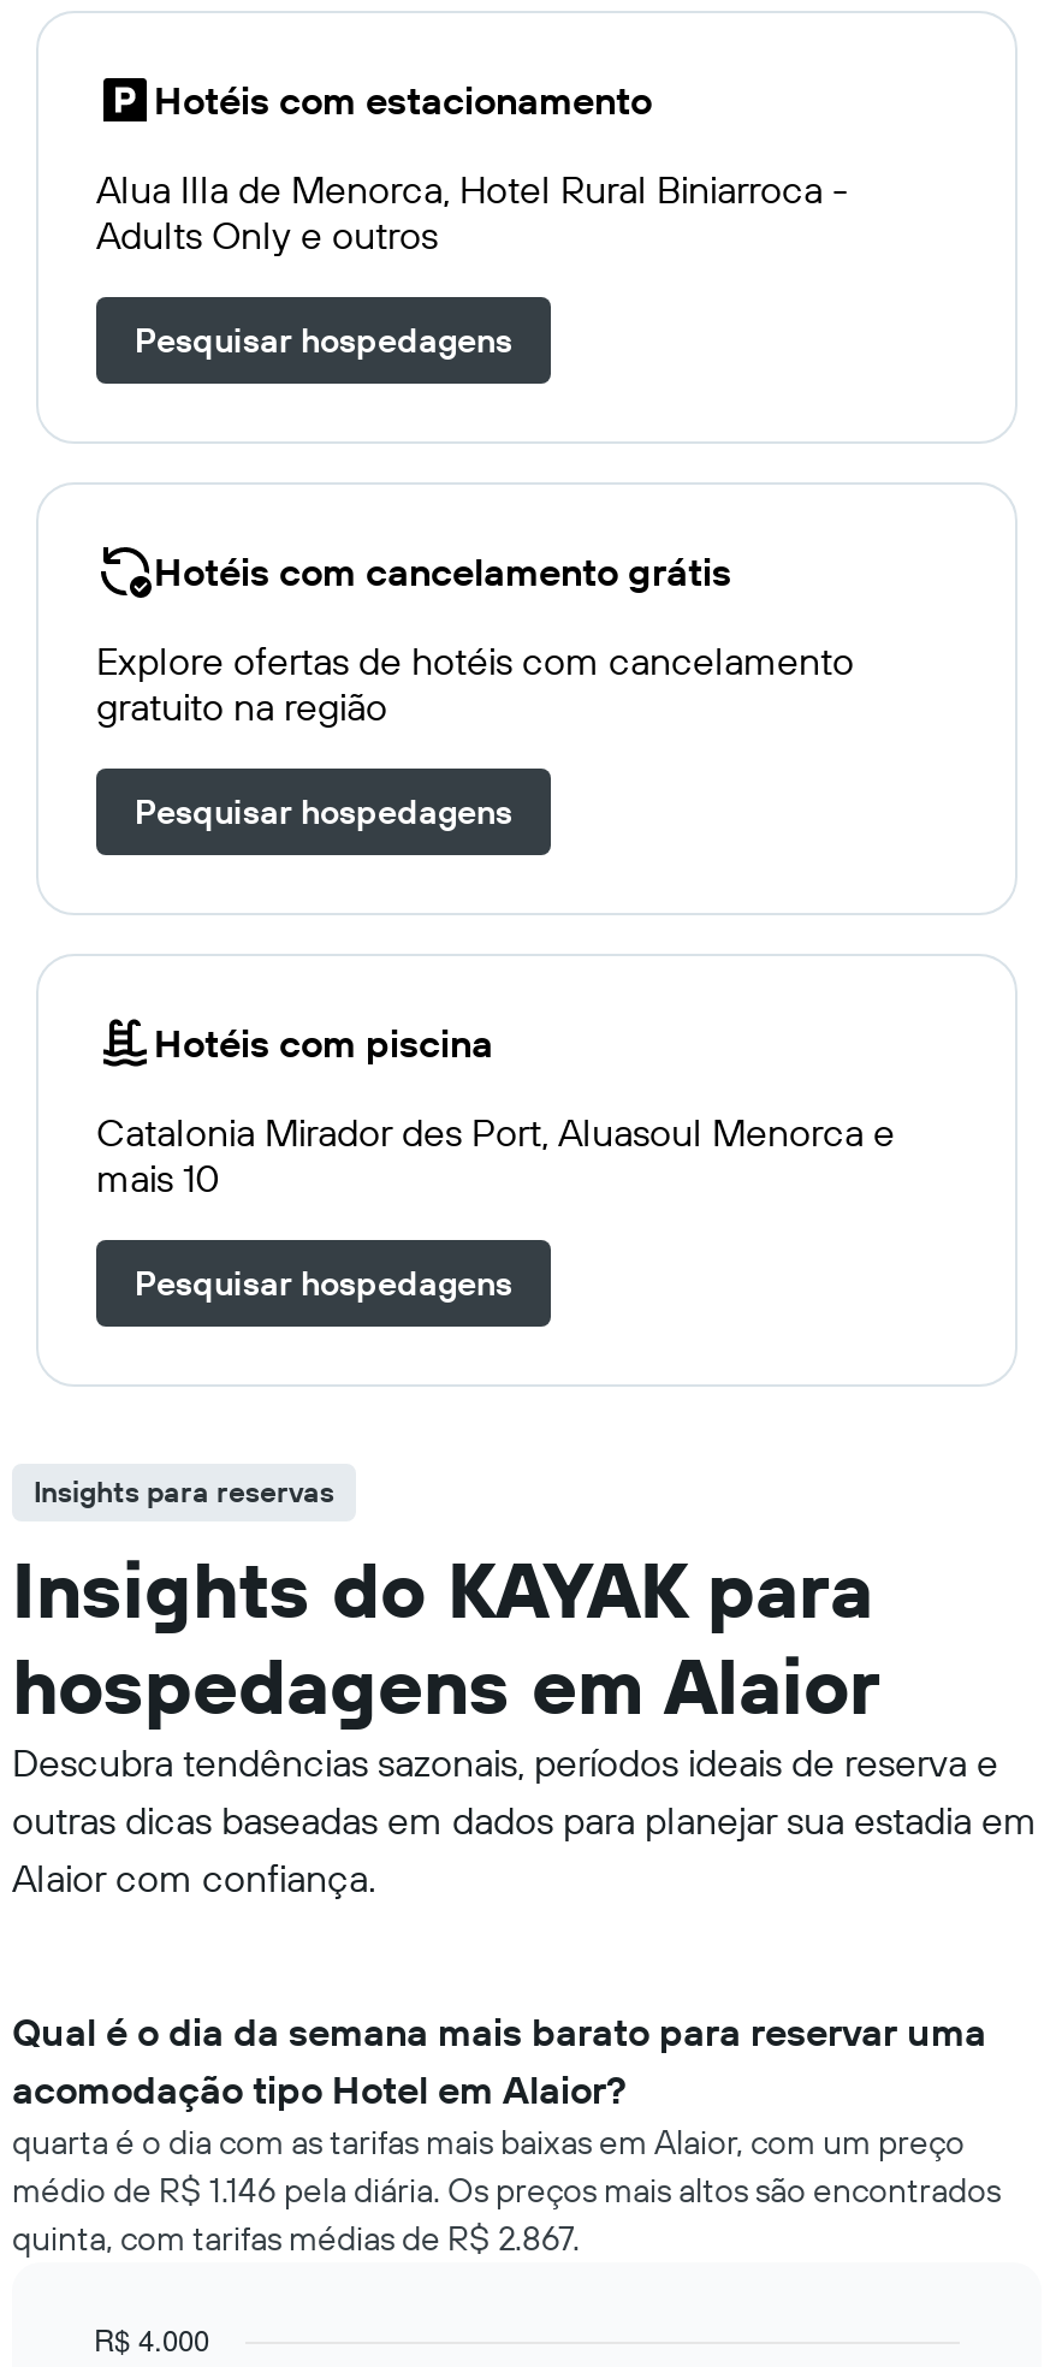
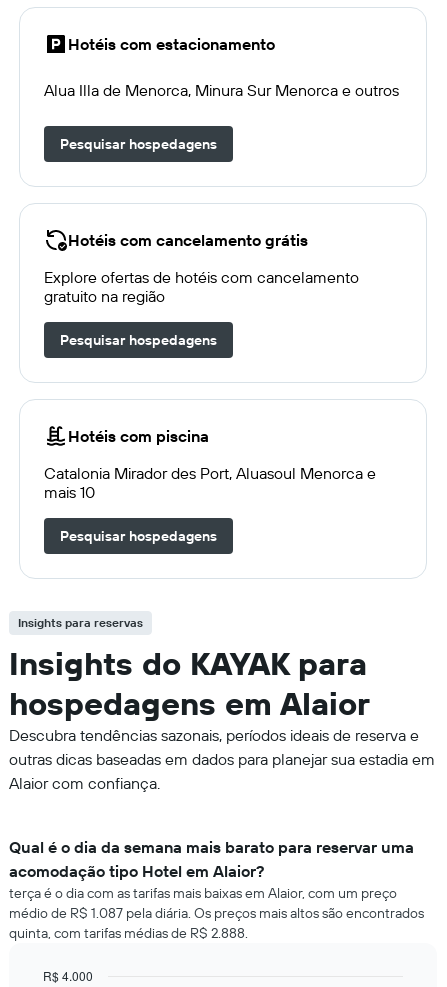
- Alua Illa de Menorca, Hotel Rural Biniarroca -
- Adults Only e outros
+ Alua Illa de Menorca, Minura Sur Menorca e outros

- quarta é o dia com as tarifas mais baixas em Alaior, com um preço
+ terça é o dia com as tarifas mais baixas em Alaior, com um preço

- médio de R$ 1.146 pela diária. Os preços mais altos são encontrados
+ médio de R$ 1.087 pela diária. Os preços mais altos são encontrados

- quinta, com tarifas médias de R$ 2.867.
+ quinta, com tarifas médias de R$ 2.888.
